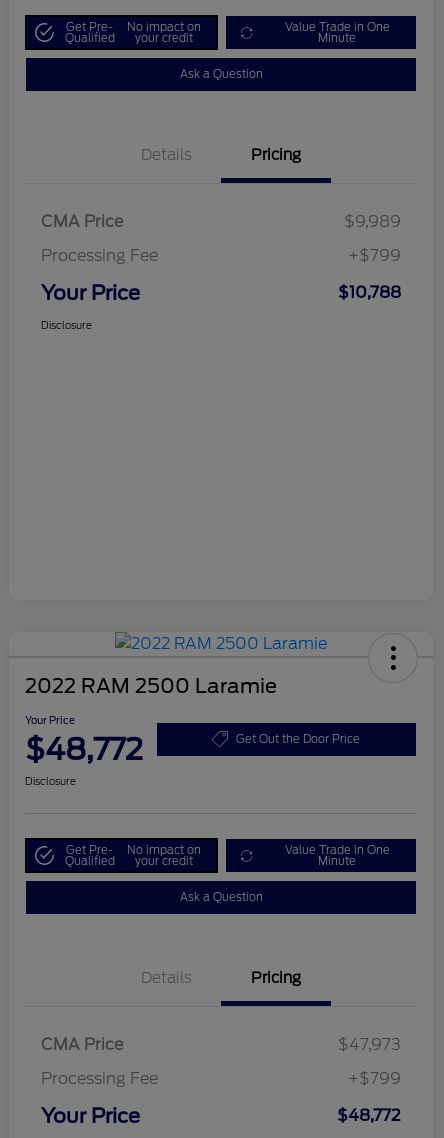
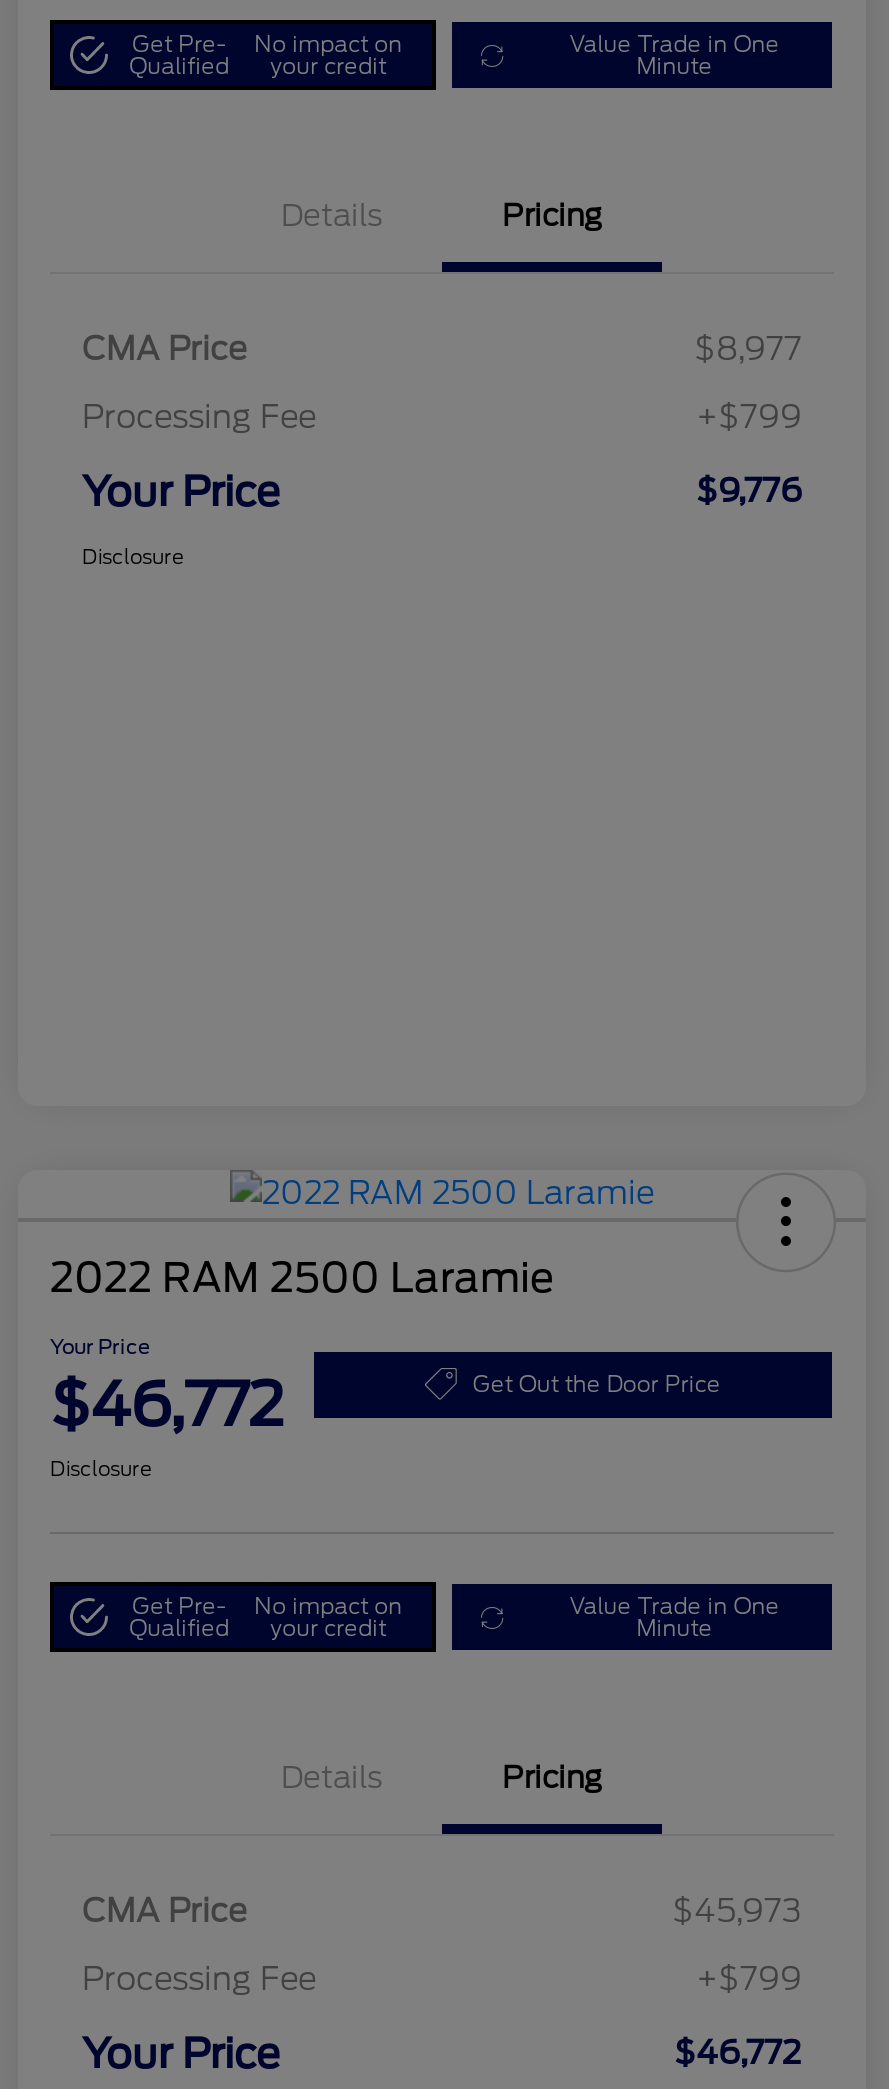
- Ask a Question

- $9,989
+ $8,977

- $10,788
+ $9,776

- $48,772
+ $46,772

- Ask a Question

- $47,973
+ $45,973

- $48,772
+ $46,772
